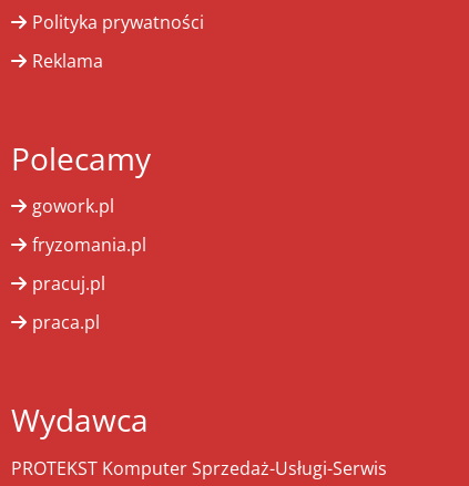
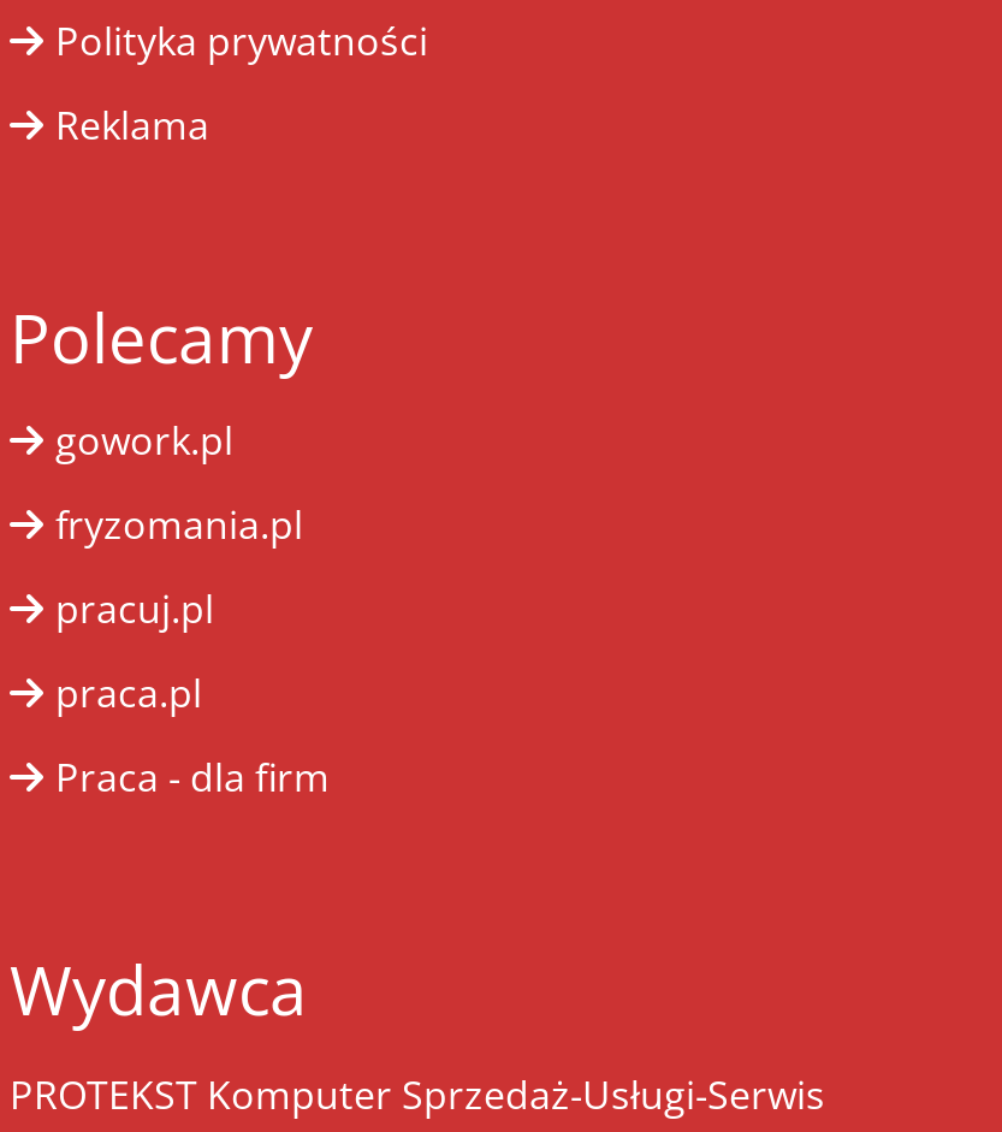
+ Praca - dla firm
